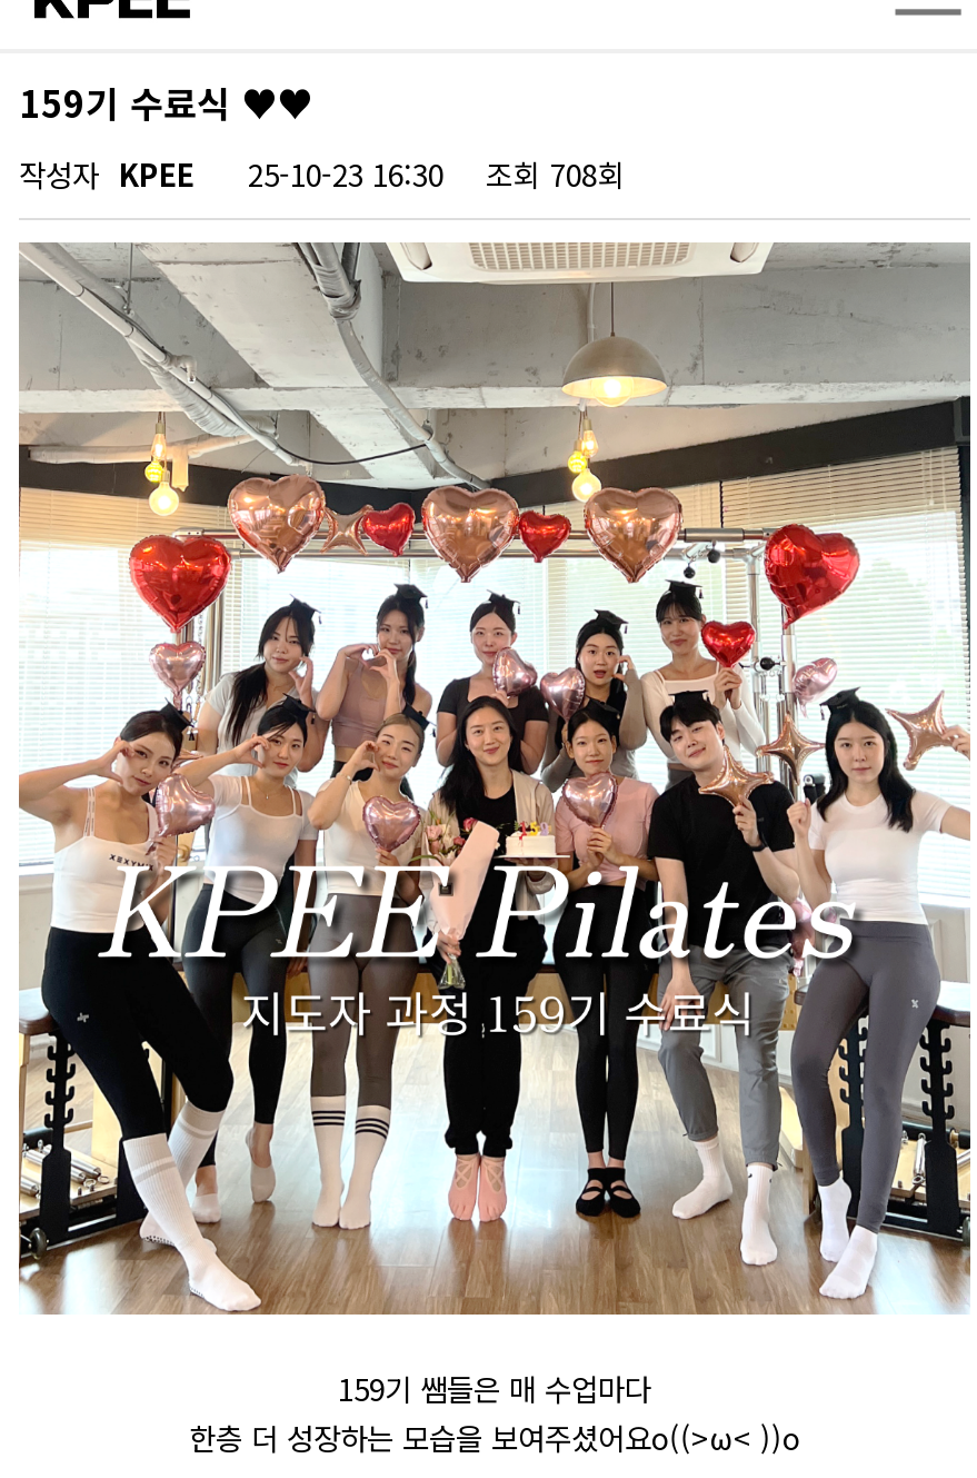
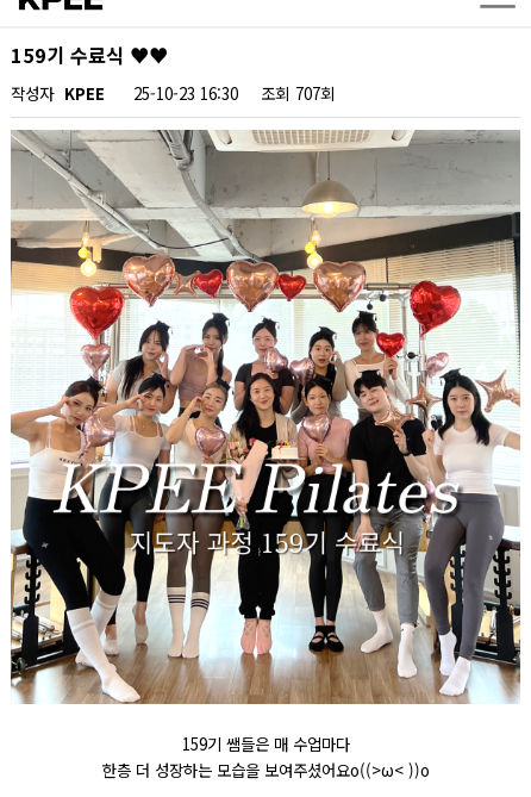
- 작성자 KPEE 25-10-23 16:30 조회 708회
+ 작성자 KPEE 25-10-23 16:30 조회 707회
